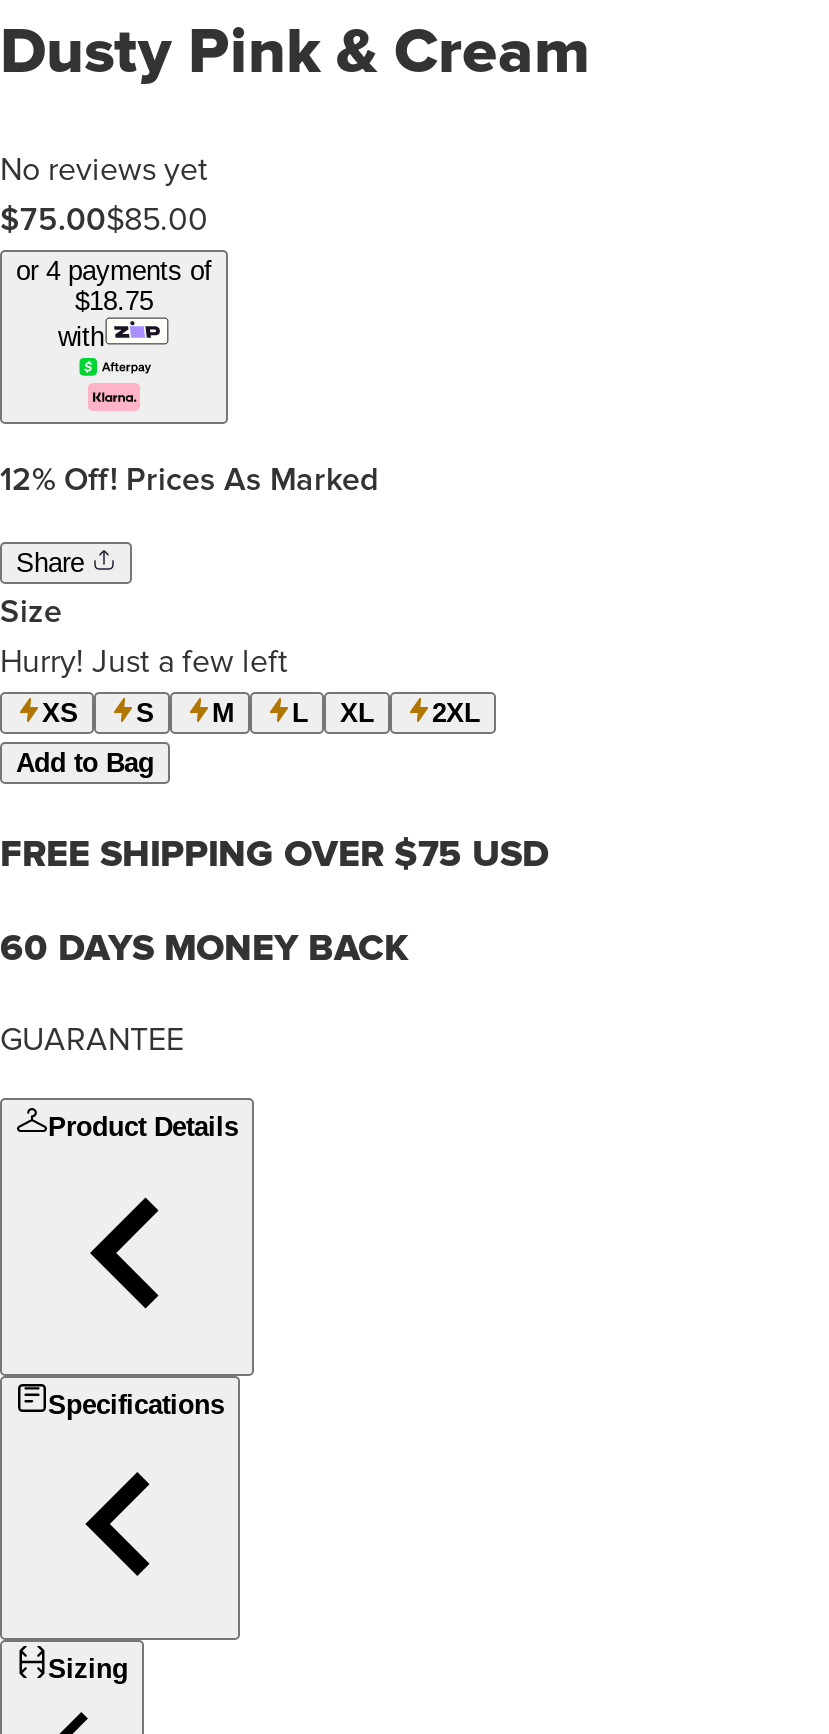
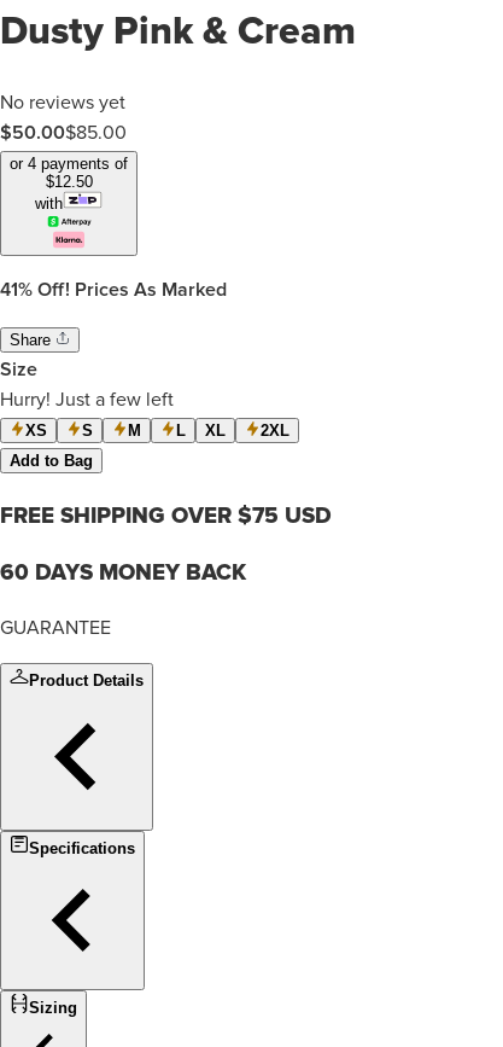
- $75.00$85.00
+ $50.00$85.00

- $18.75
+ $12.50

- 12% Off! Prices As Marked
+ 41% Off! Prices As Marked
